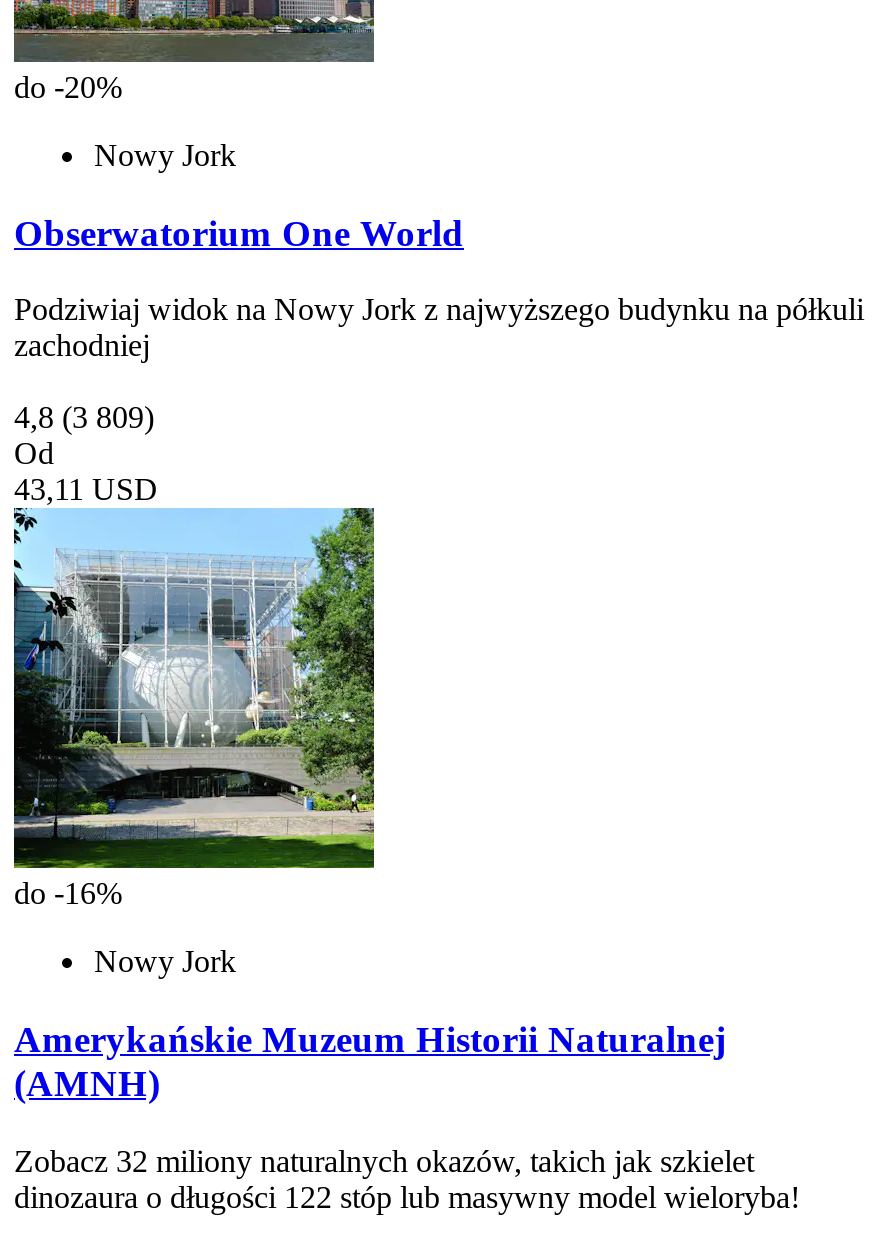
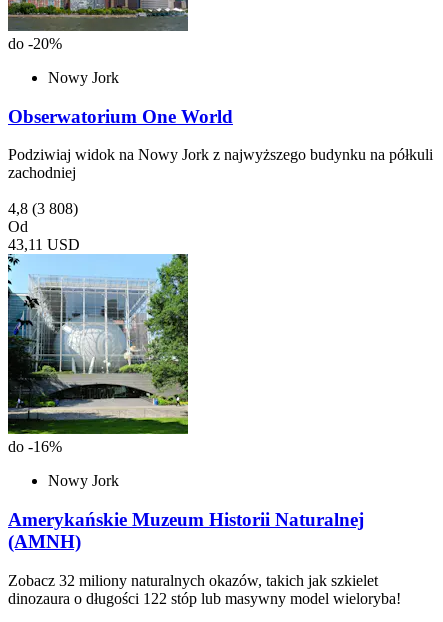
- 4,8 (3 809)
+ 4,8 (3 808)
